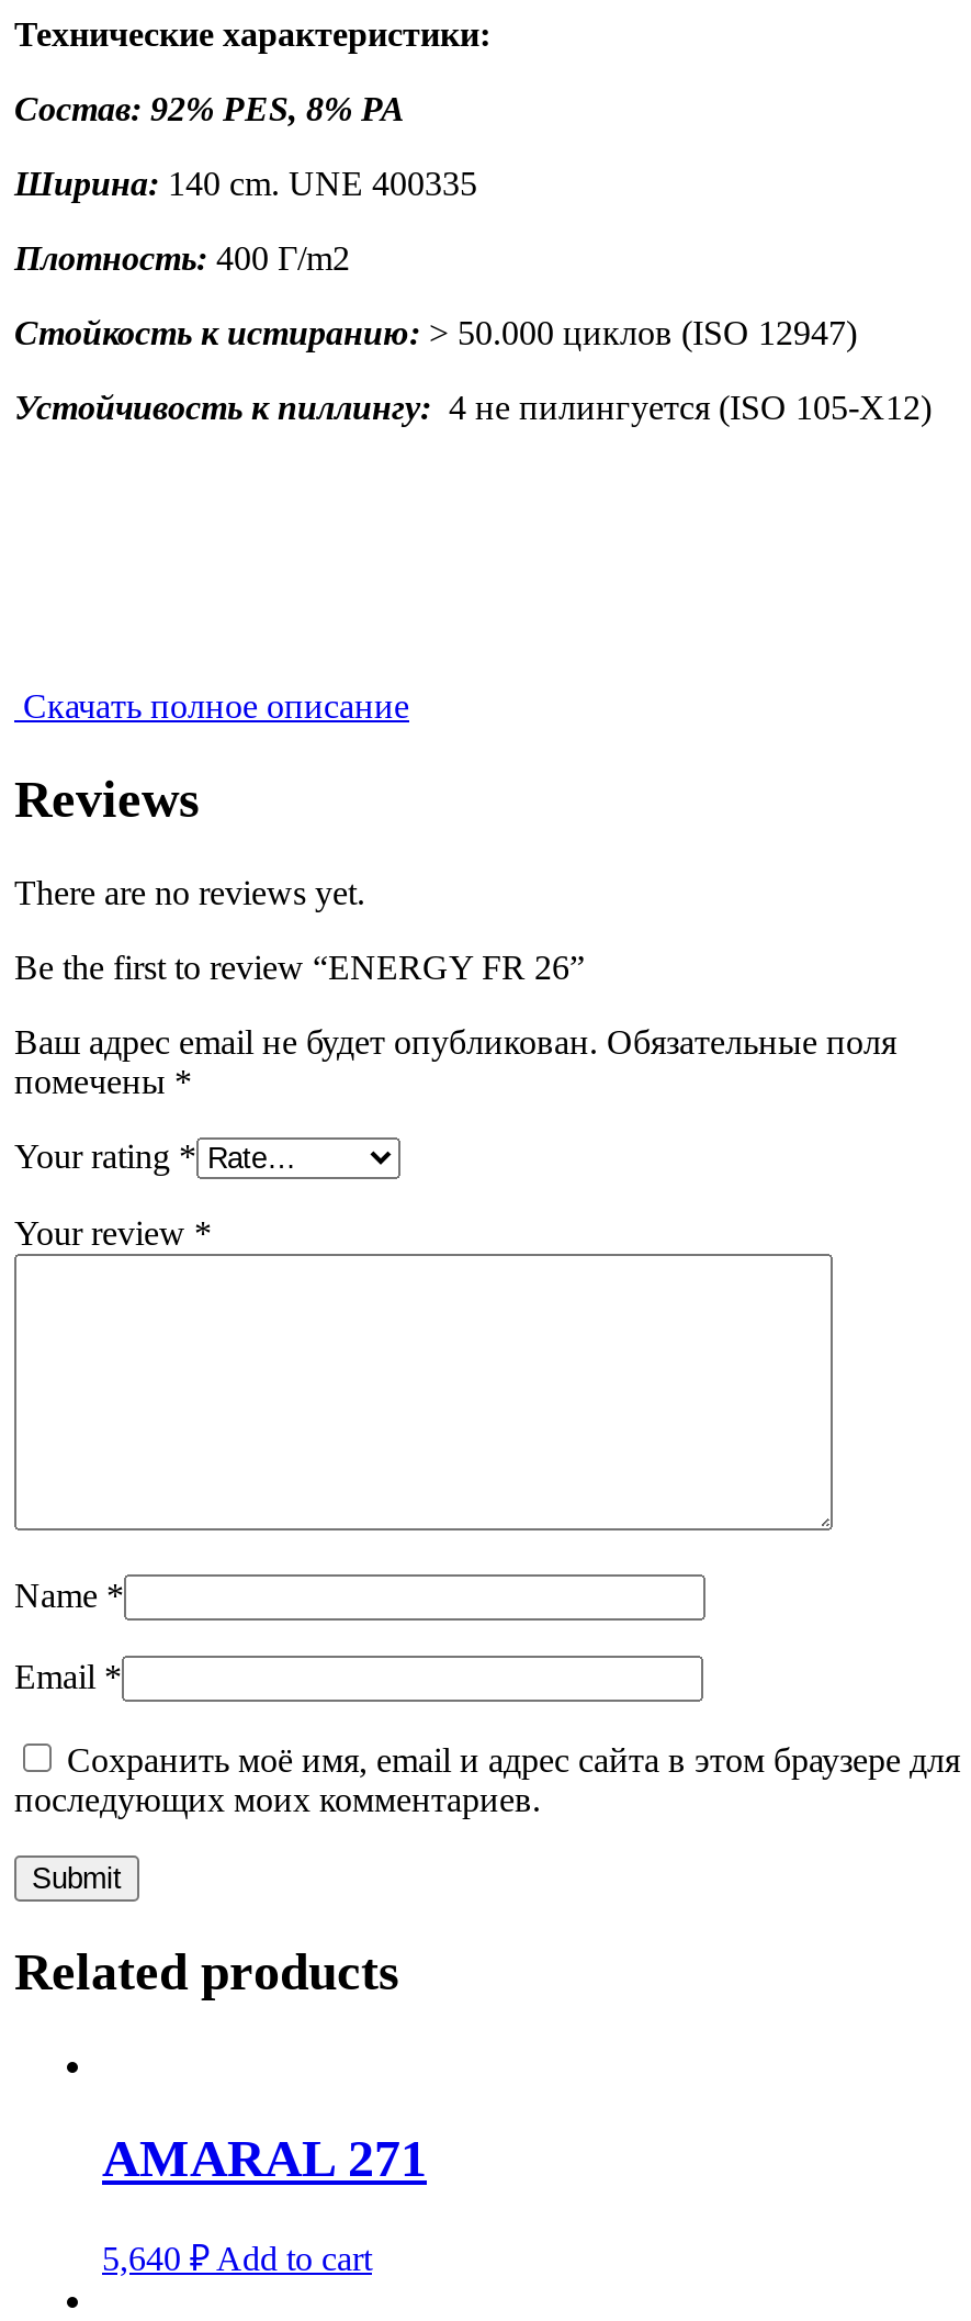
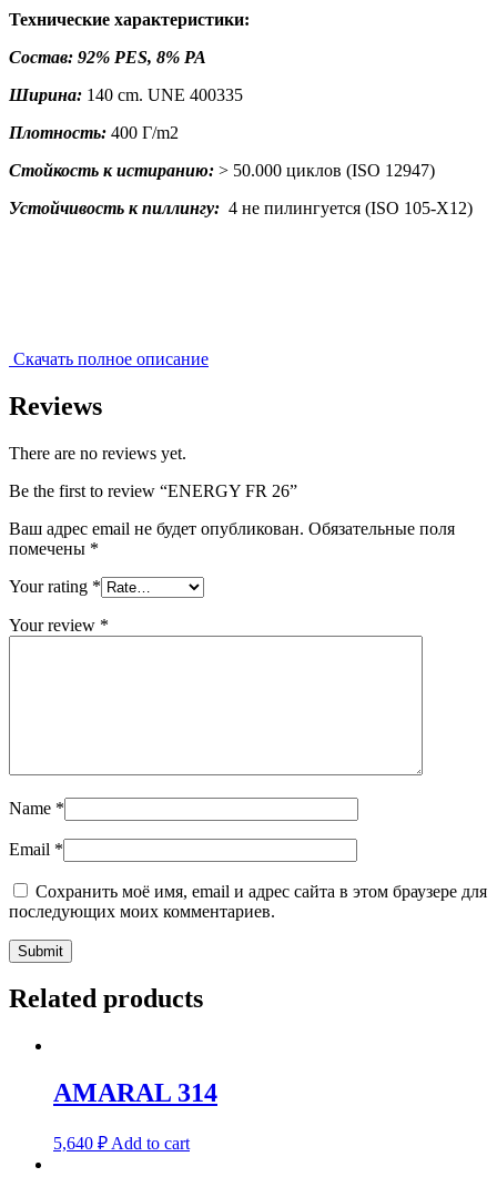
- AMARAL 271
+ AMARAL 314
